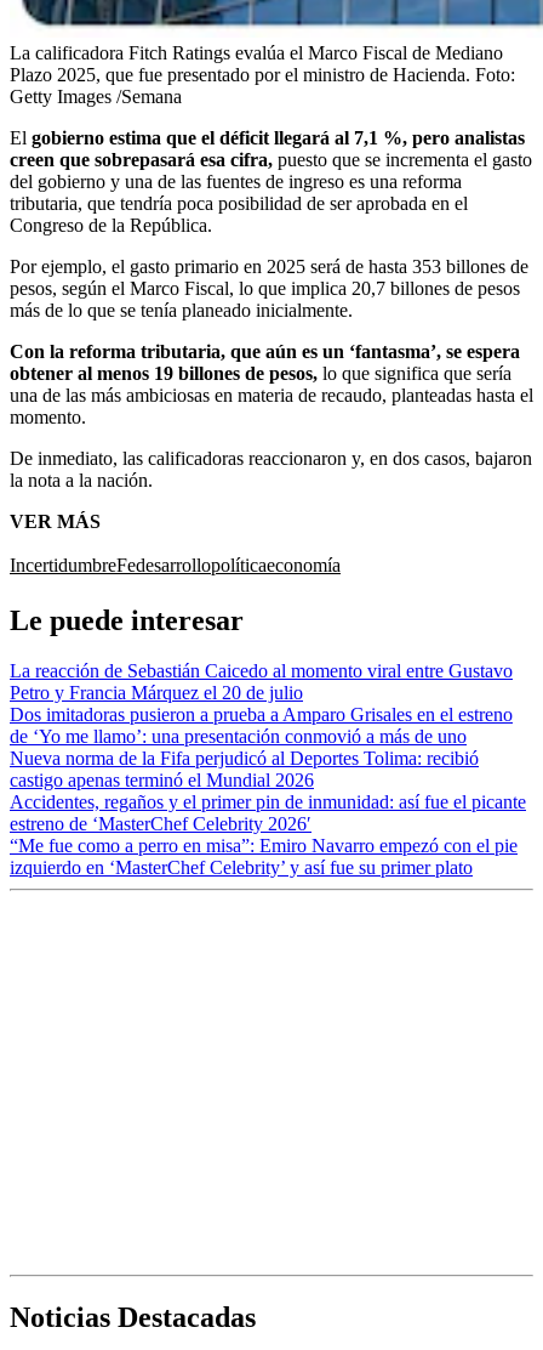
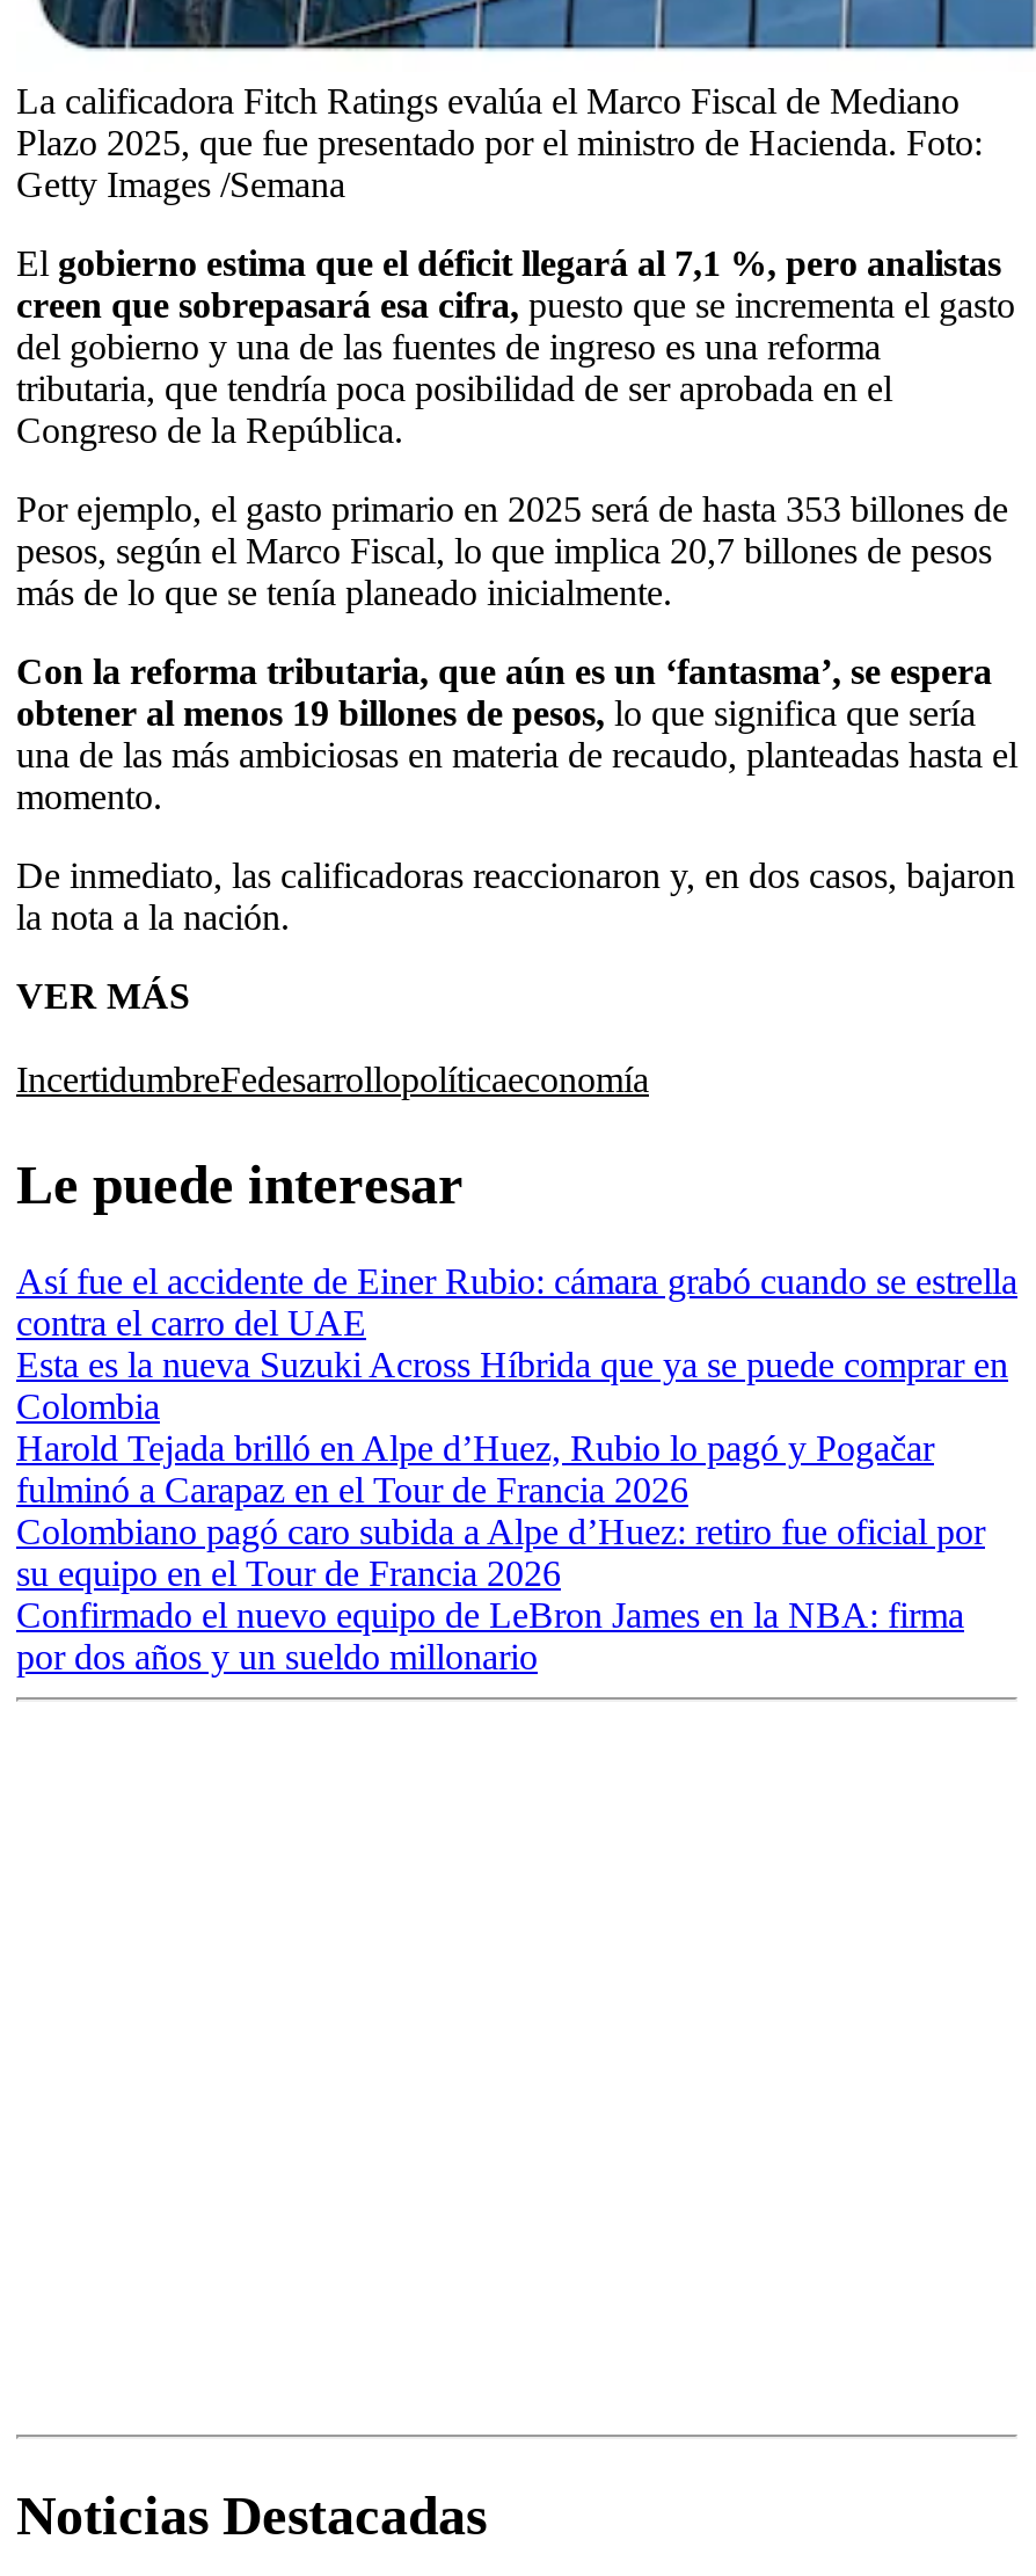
- La reacción de Sebastián Caicedo al momento viral entre Gustavo
- Petro y Francia Márquez el 20 de julio
- Dos imitadoras pusieron a prueba a Amparo Grisales en el estreno
- de ‘Yo me llamo’: una presentación conmovió a más de uno
- Nueva norma de la Fifa perjudicó al Deportes Tolima: recibió
- castigo apenas terminó el Mundial 2026
- Accidentes, regaños y el primer pin de inmunidad: así fue el picante
- estreno de ‘MasterChef Celebrity 2026′
- “Me fue como a perro en misa”: Emiro Navarro empezó con el pie
- izquierdo en ‘MasterChef Celebrity’ y así fue su primer plato
+ Así fue el accidente de Einer Rubio: cámara grabó cuando se estrella
+ contra el carro del UAE
+ Esta es la nueva Suzuki Across Híbrida que ya se puede comprar en
+ Colombia
+ Harold Tejada brilló en Alpe d’Huez, Rubio lo pagó y Pogačar
+ fulminó a Carapaz en el Tour de Francia 2026
+ Colombiano pagó caro subida a Alpe d’Huez: retiro fue oficial por
+ su equipo en el Tour de Francia 2026
+ Confirmado el nuevo equipo de LeBron James en la NBA: firma
+ por dos años y un sueldo millonario
